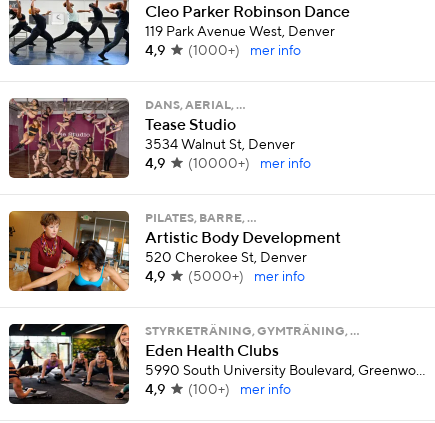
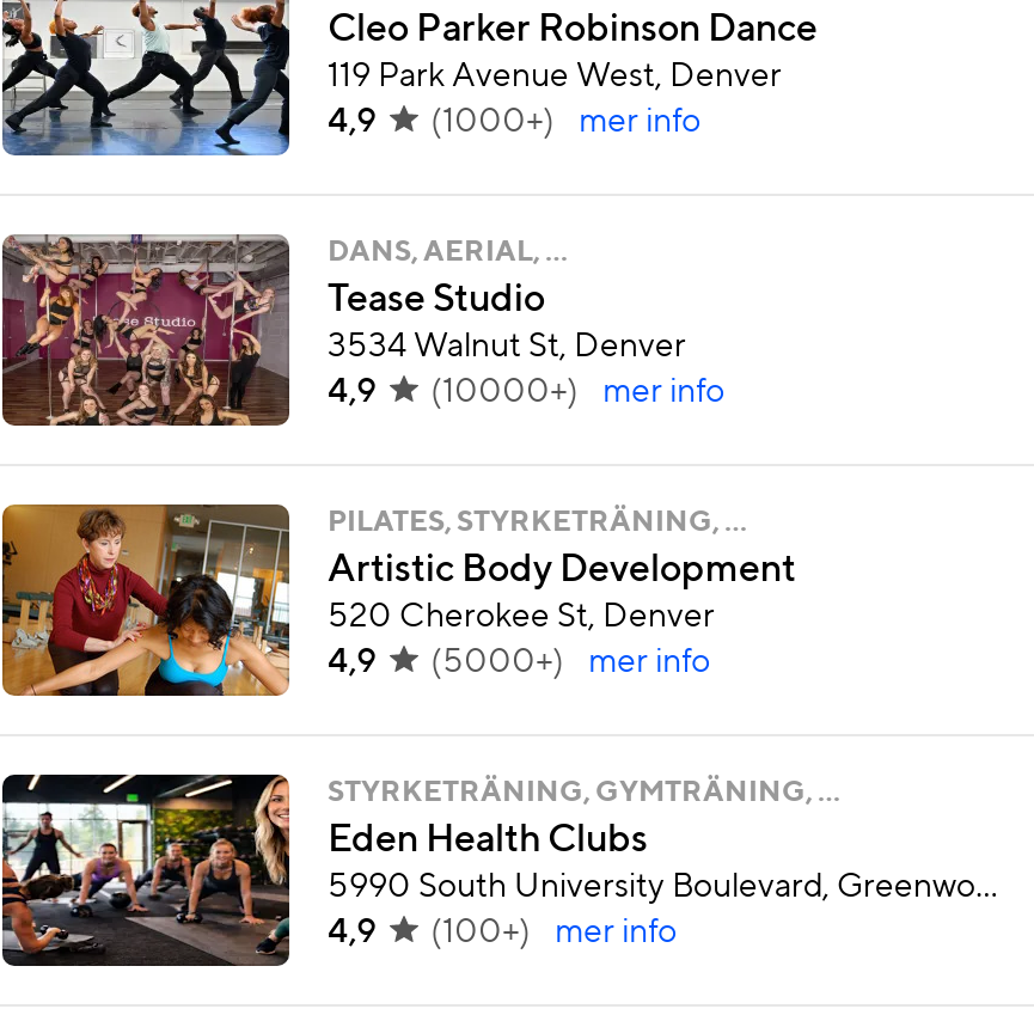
- PILATES, BARRE, …
+ PILATES, STYRKETRÄNING, …
